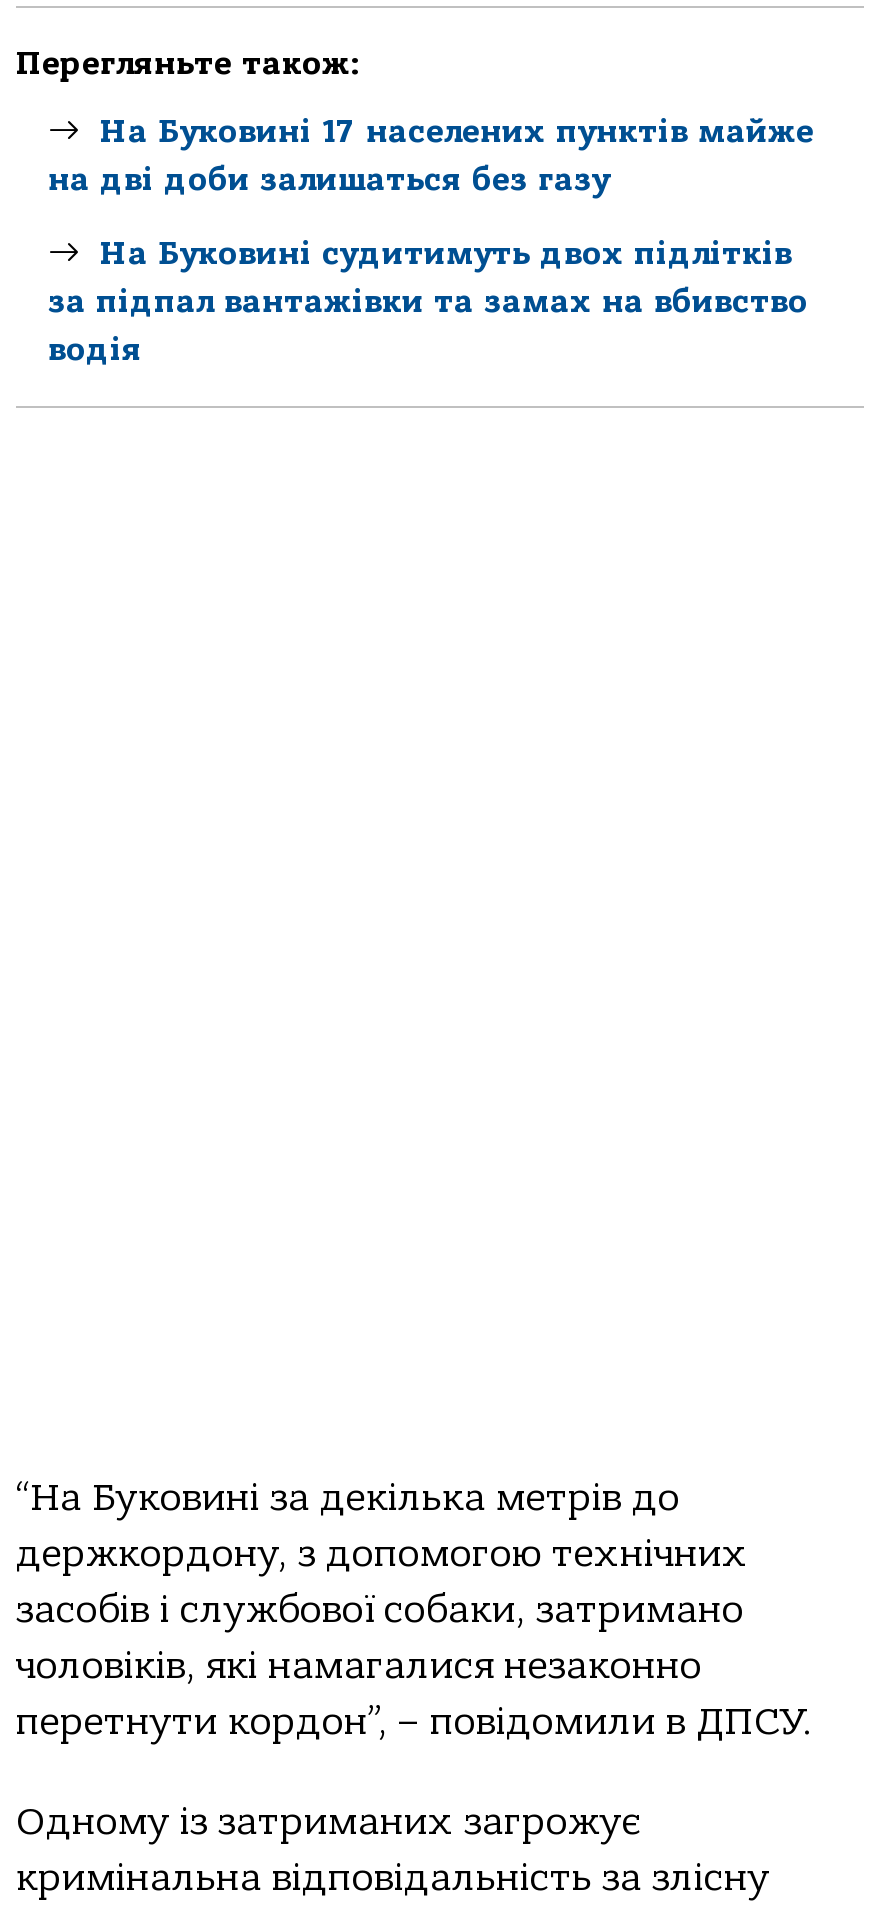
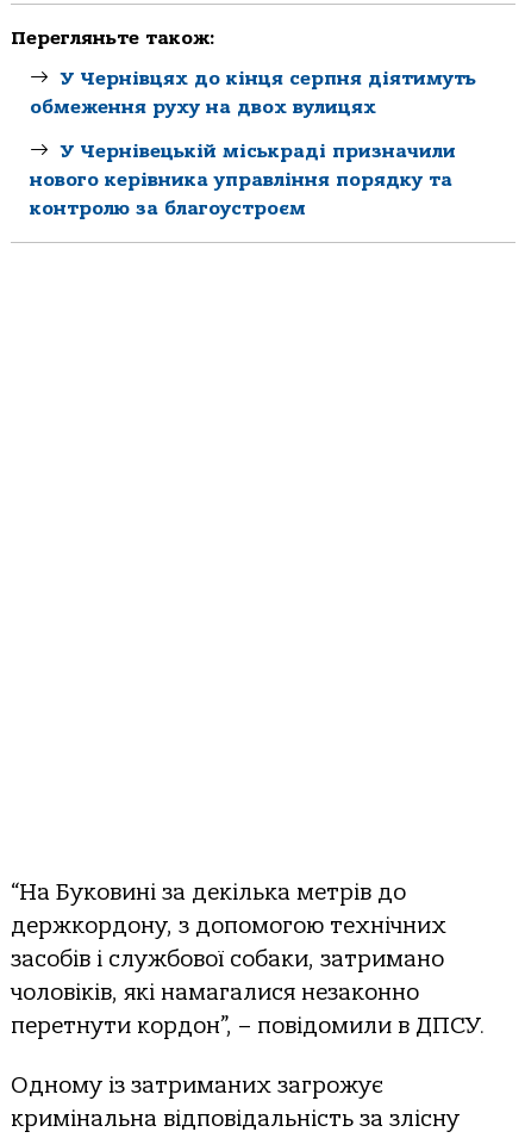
- На Буковині 17 населених пунктів майже
- на дві доби залишаться без газу
+ У Чернівцях до кінця серпня діятимуть
+ обмеження руху на двох вулицях

- На Буковині судитимуть двох підлітків
- за підпал вантажівки та замах на вбивство
- водія
+ У Чернівецькій міськраді призначили
+ нового керівника управління порядку та
+ контролю за благоустроєм
